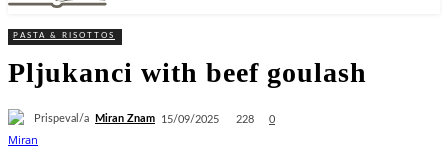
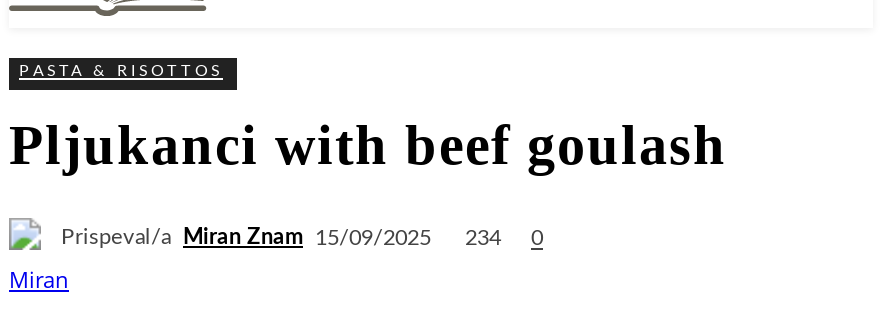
- Prispeval/a Miran Znam 15/09/2025 228 0
+ Prispeval/a Miran Znam 15/09/2025 234 0
